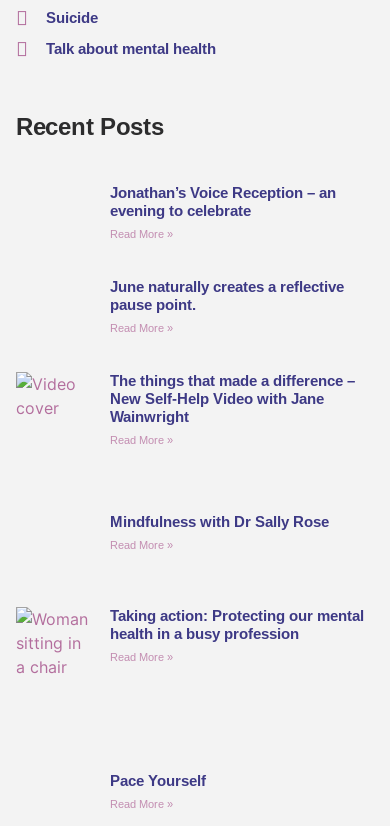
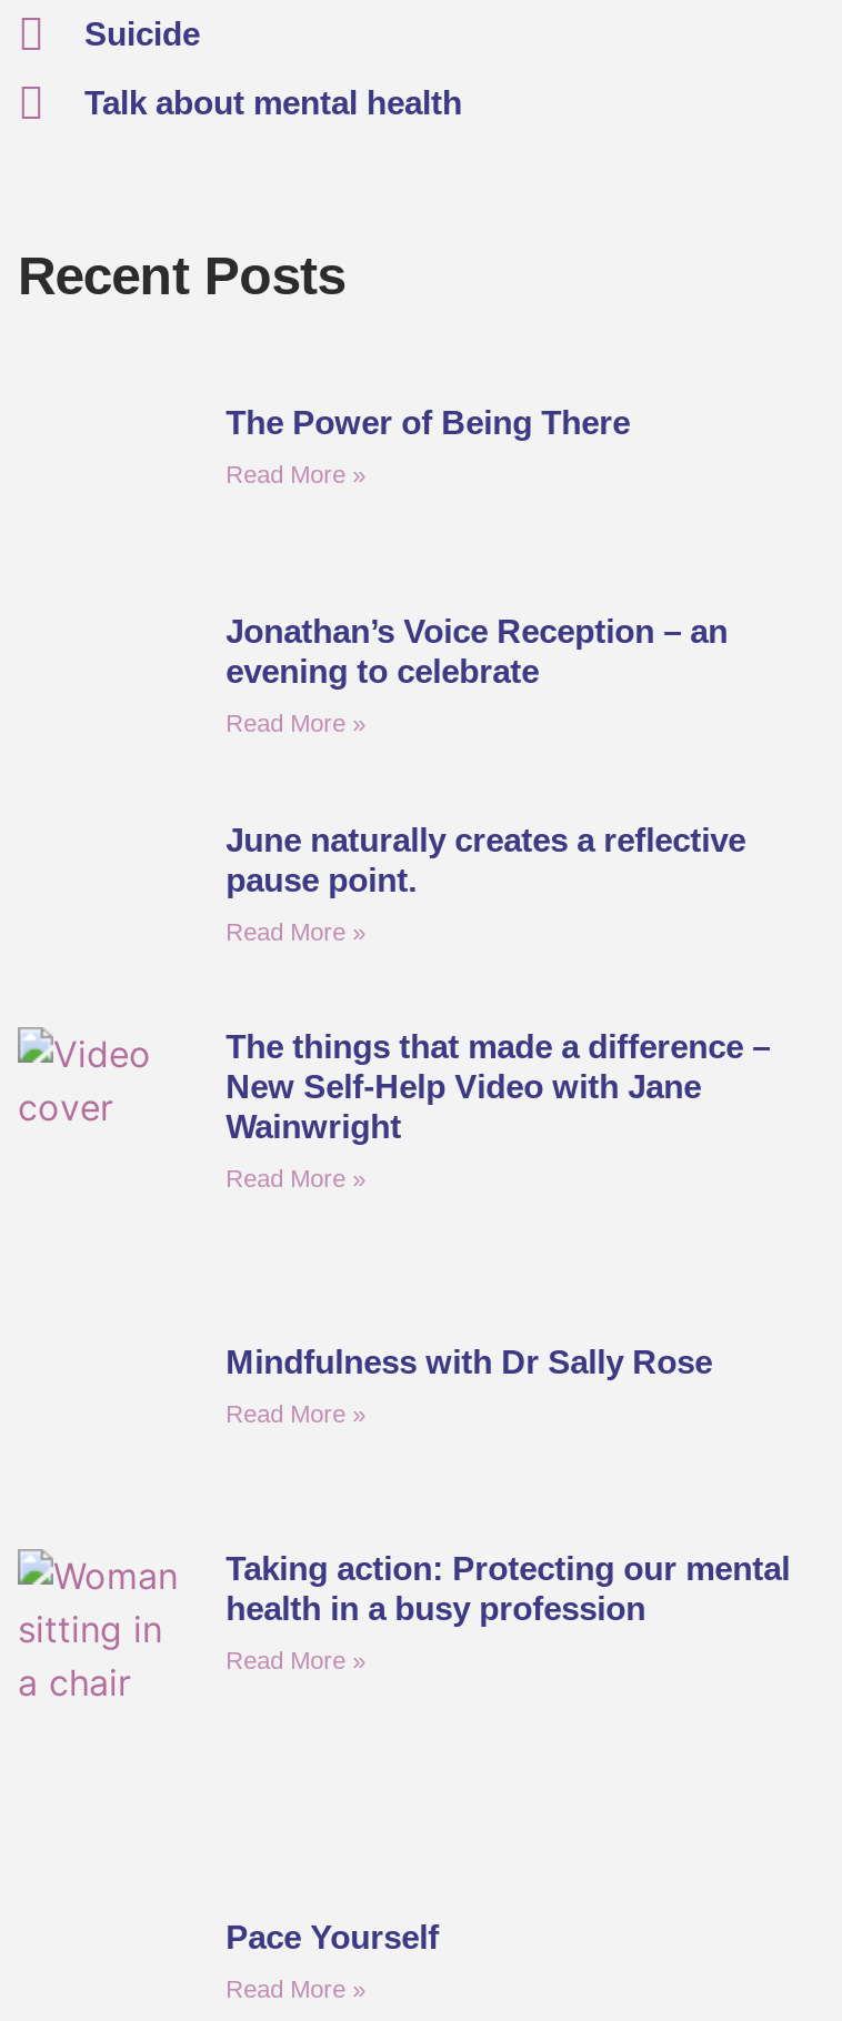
+ The Power of Being There
+ Read More »
